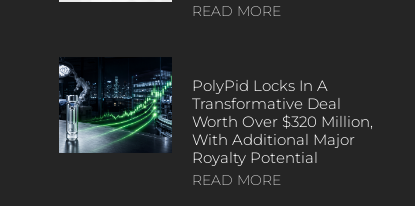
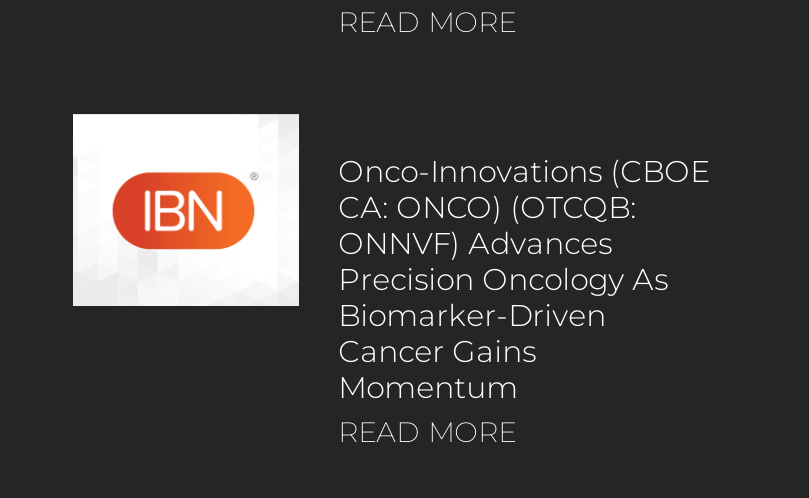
- [image]
- PolyPid Locks In A
- Transformative Deal
- Worth Over $320 Million,
- With Additional Major
- Royalty Potential
+ [image]
+ Onco-Innovations (CBOE
+ CA: ONCO) (OTCQB:
+ ONNVF) Advances
+ Precision Oncology As
+ Biomarker-Driven
+ Cancer Gains
+ Momentum
